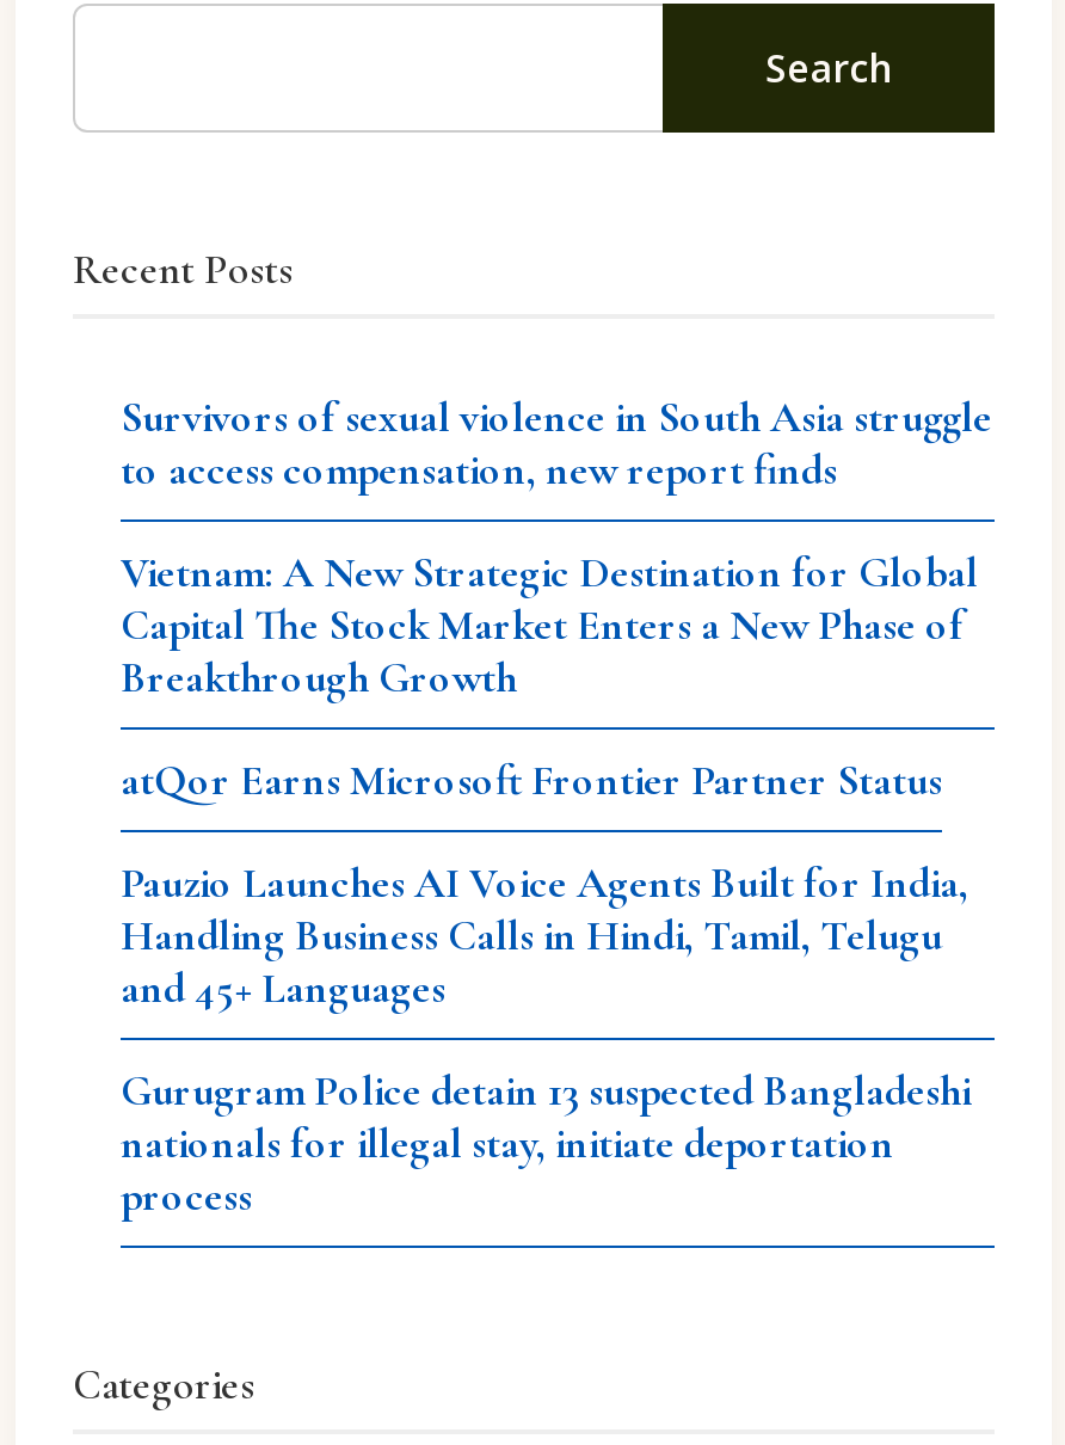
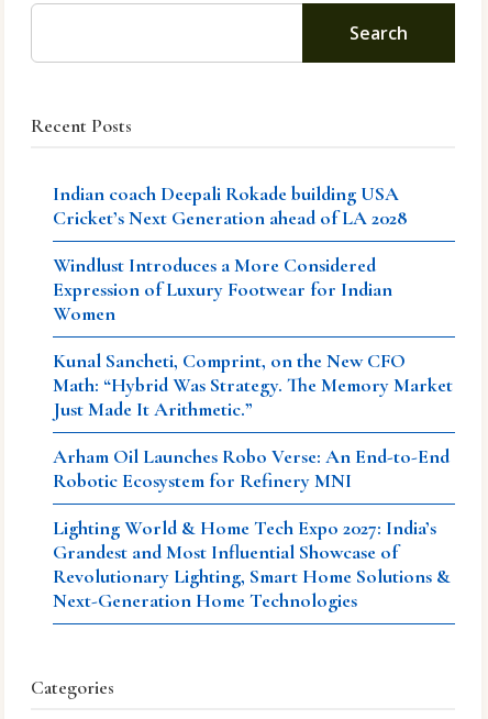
- Survivors of sexual violence in South Asia struggle
- to access compensation, new report finds
+ Indian coach Deepali Rokade building USA
+ Cricket’s Next Generation ahead of LA 2028

- Vietnam: A New Strategic Destination for Global
- Capital The Stock Market Enters a New Phase of
- Breakthrough Growth
+ Windlust Introduces a More Considered
+ Expression of Luxury Footwear for Indian
+ Women

- atQor Earns Microsoft Frontier Partner Status
+ Kunal Sancheti, Comprint, on the New CFO
+ Math: “Hybrid Was Strategy. The Memory Market
+ Just Made It Arithmetic.”

- Pauzio Launches AI Voice Agents Built for India,
- Handling Business Calls in Hindi, Tamil, Telugu
- and 45+ Languages
+ Arham Oil Launches Robo Verse: An End-to-End
+ Robotic Ecosystem for Refinery MNI

- Gurugram Police detain 13 suspected Bangladeshi
- nationals for illegal stay, initiate deportation
- process
+ Lighting World & Home Tech Expo 2027: India’s
+ Grandest and Most Influential Showcase of
+ Revolutionary Lighting, Smart Home Solutions &
+ Next-Generation Home Technologies
